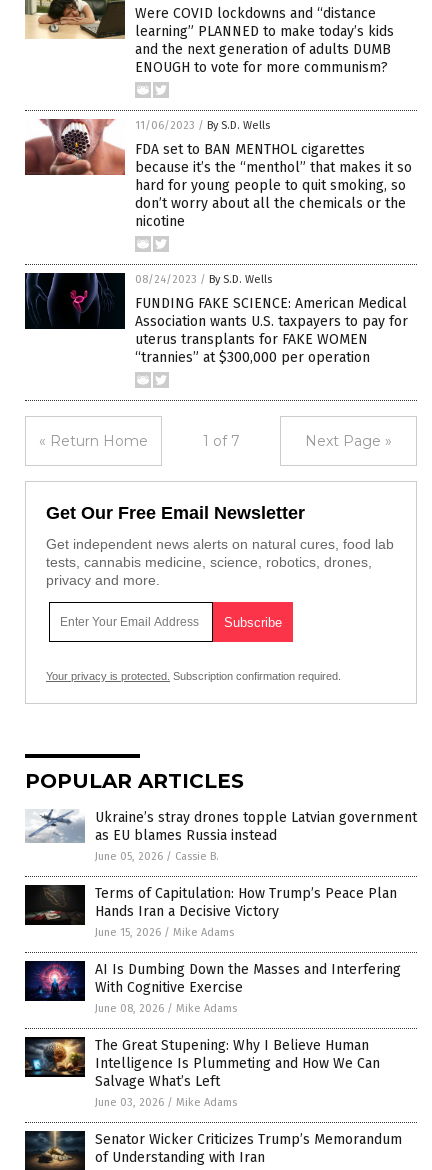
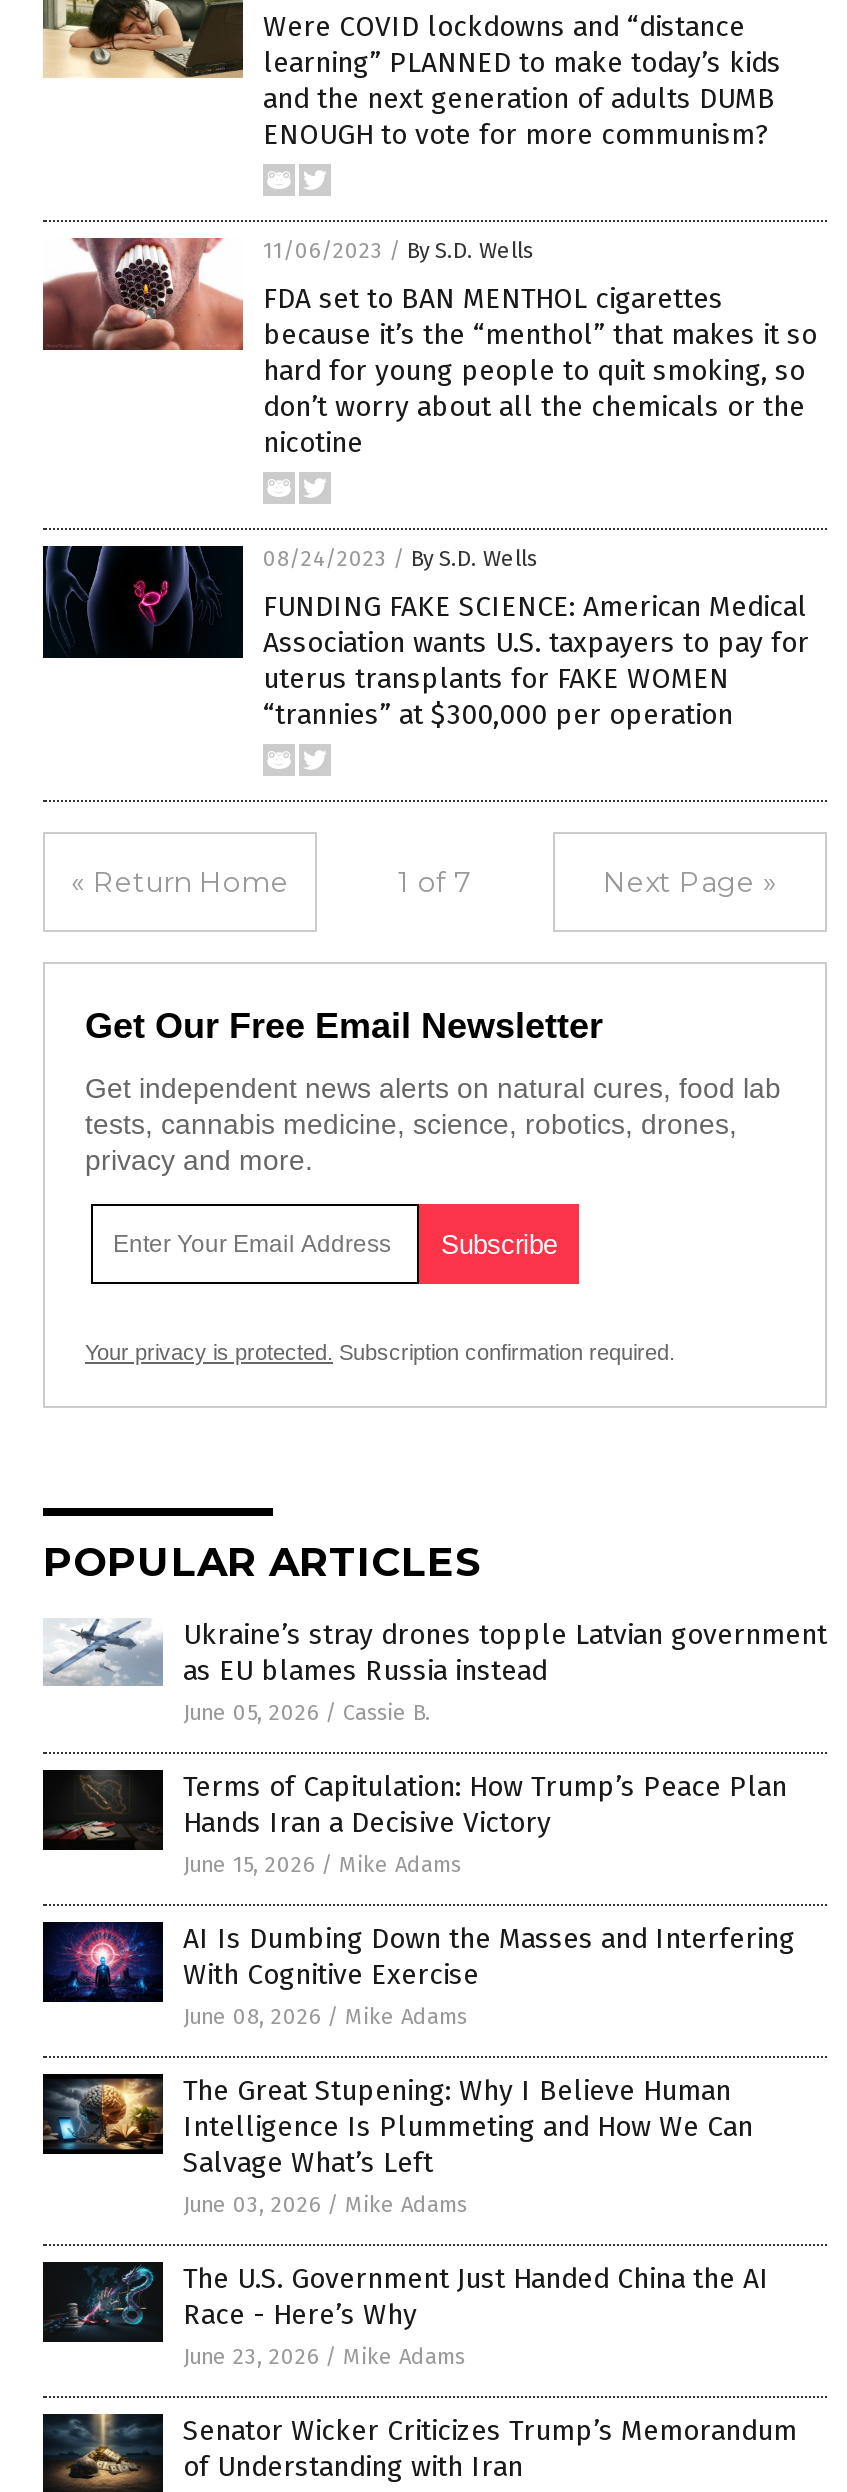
+ [image]
+ The U.S. Government Just Handed China the AI
+ Race - Here’s Why
+ June 23, 2026 / Mike Adams
